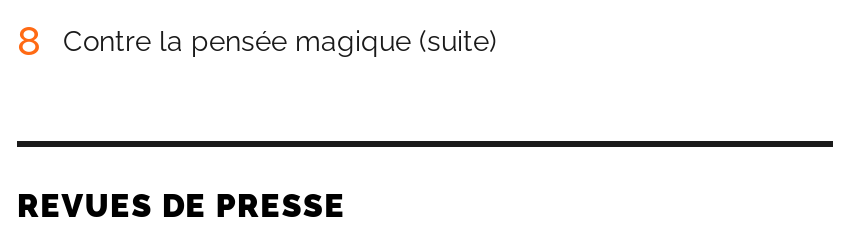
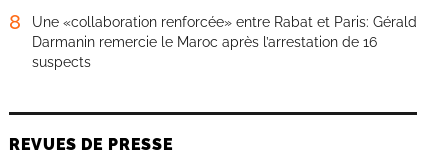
- Contre la pensée magique (suite)
+ Une «collaboration renforcée» entre Rabat et Paris: Gérald
+ Darmanin remercie le Maroc après l’arrestation de 16
+ suspects
